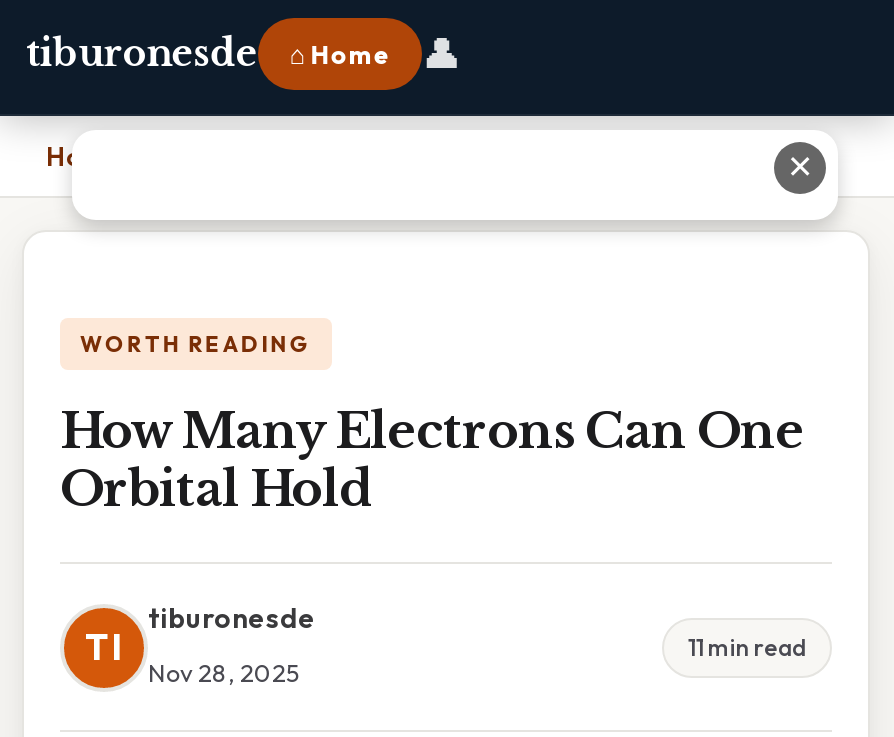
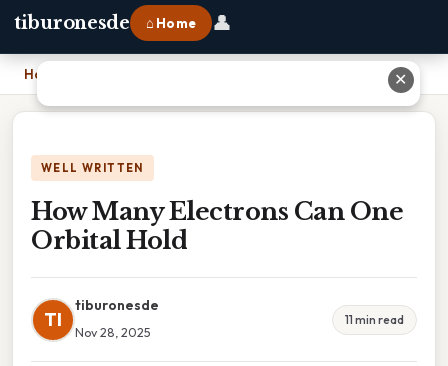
- WORTH READING
+ WELL WRITTEN
